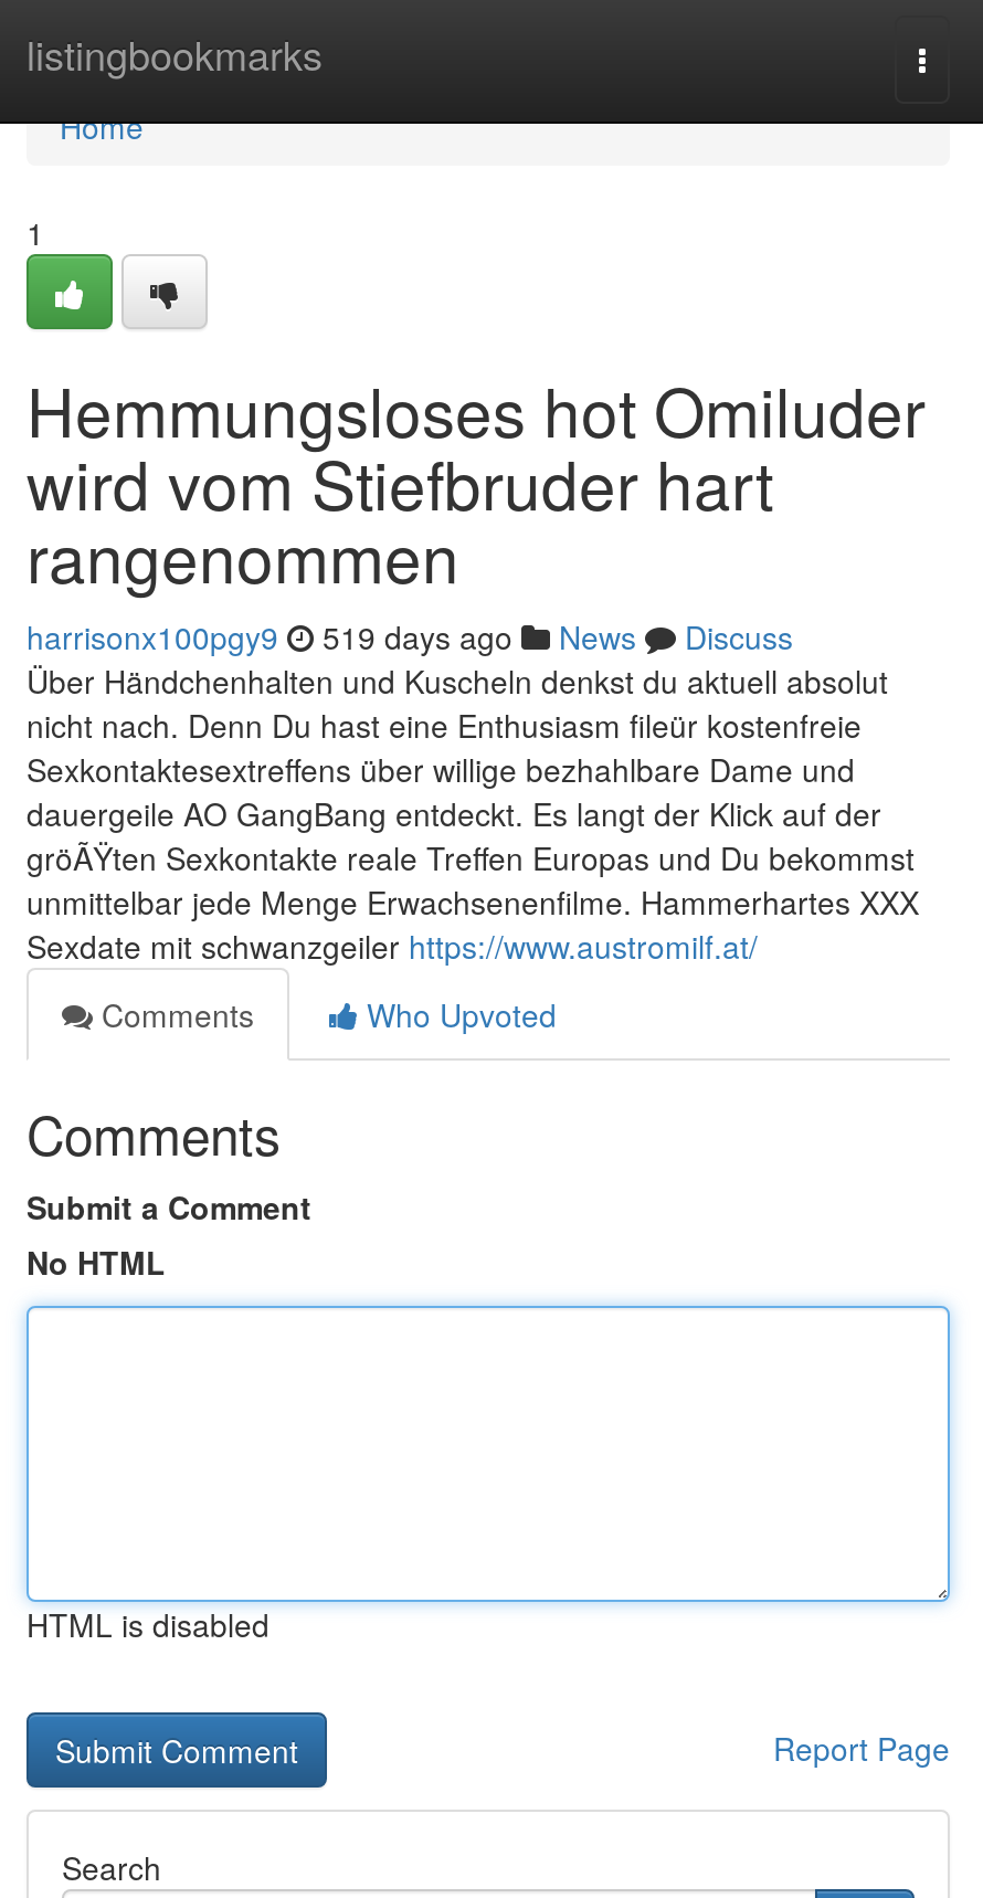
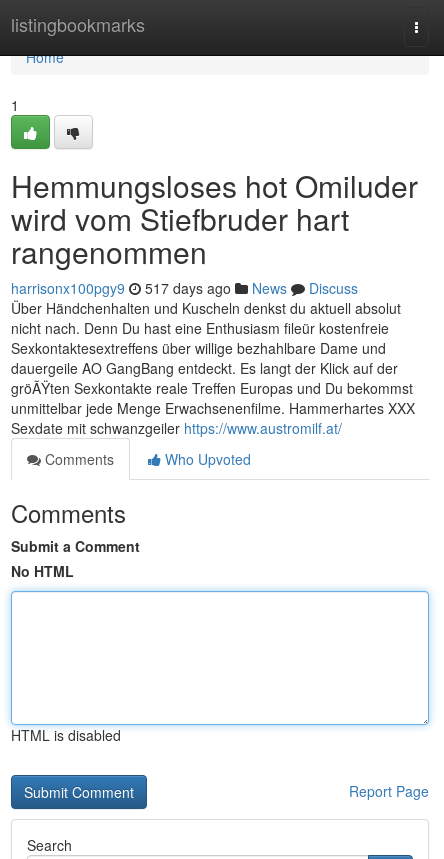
- harrisonx100pgy9 519 days ago News Discuss
+ harrisonx100pgy9 517 days ago News Discuss
